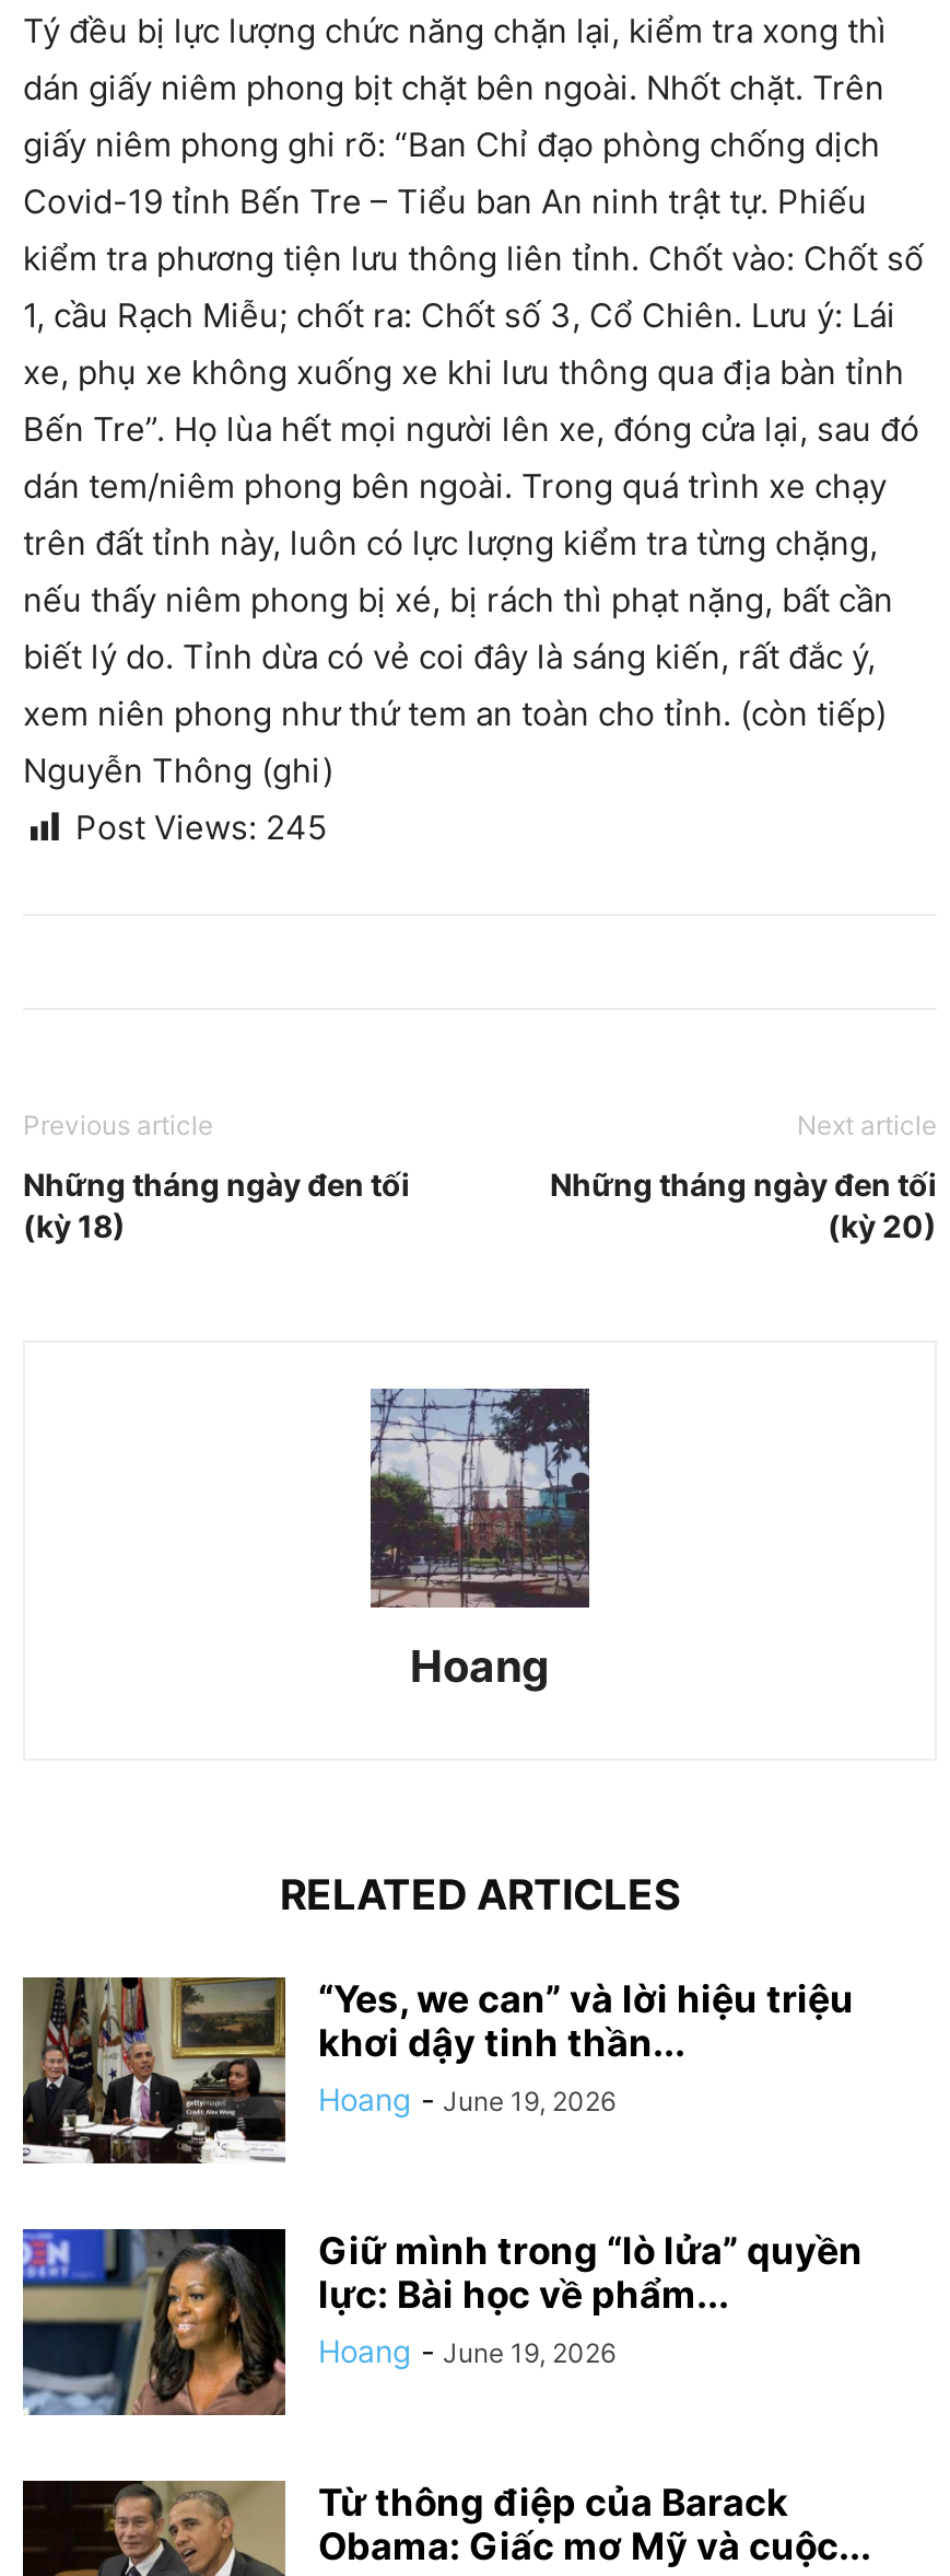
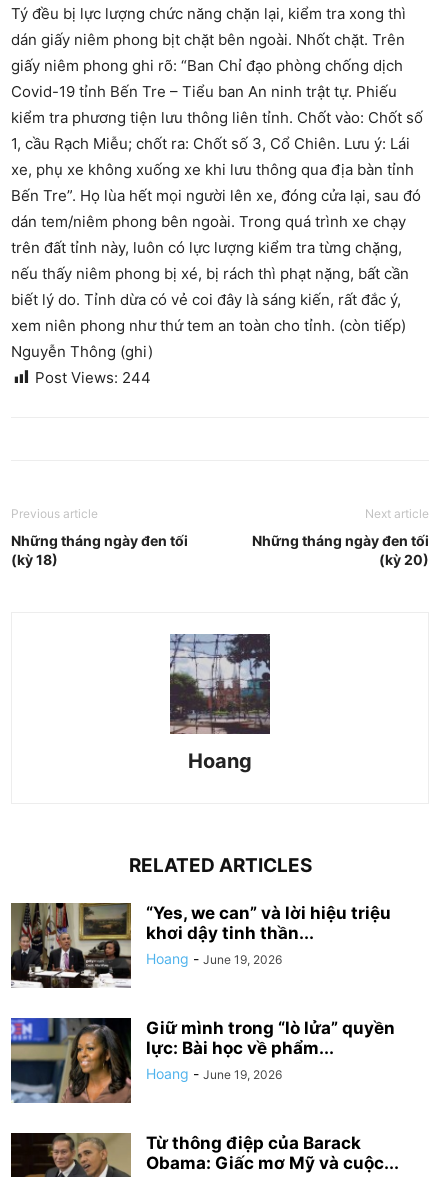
- Post Views: 245
+ Post Views: 244
